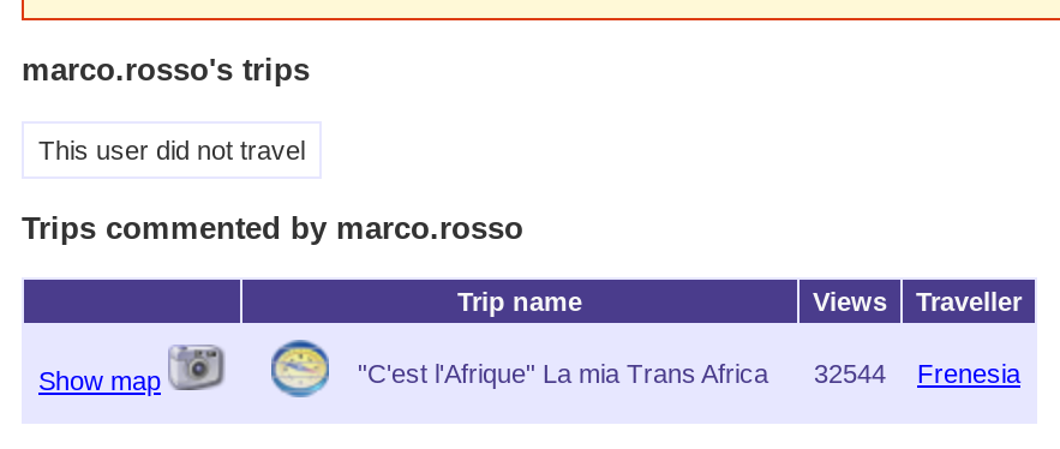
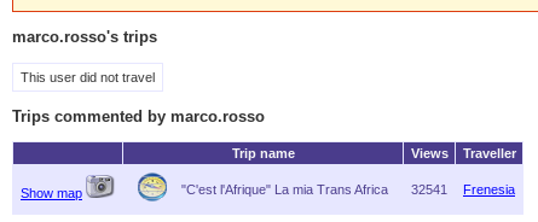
- "C'est l'Afrique" La mia Trans Africa 32544 Frenesia
+ "C'est l'Afrique" La mia Trans Africa 32541 Frenesia
